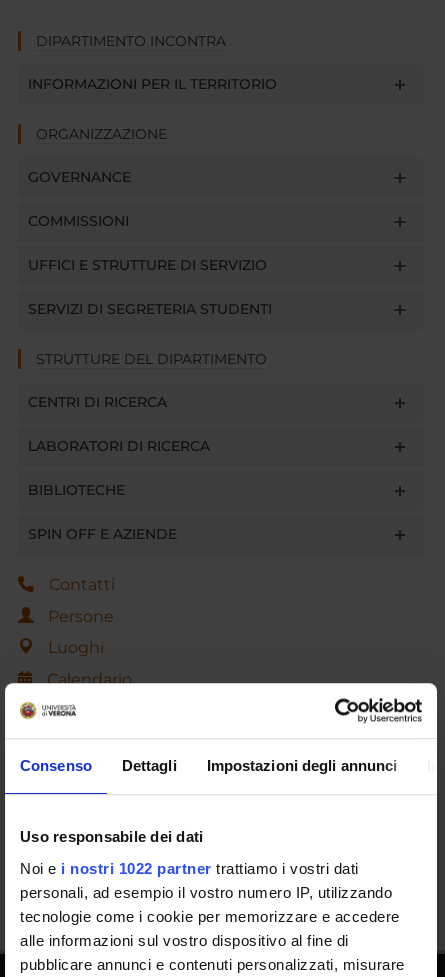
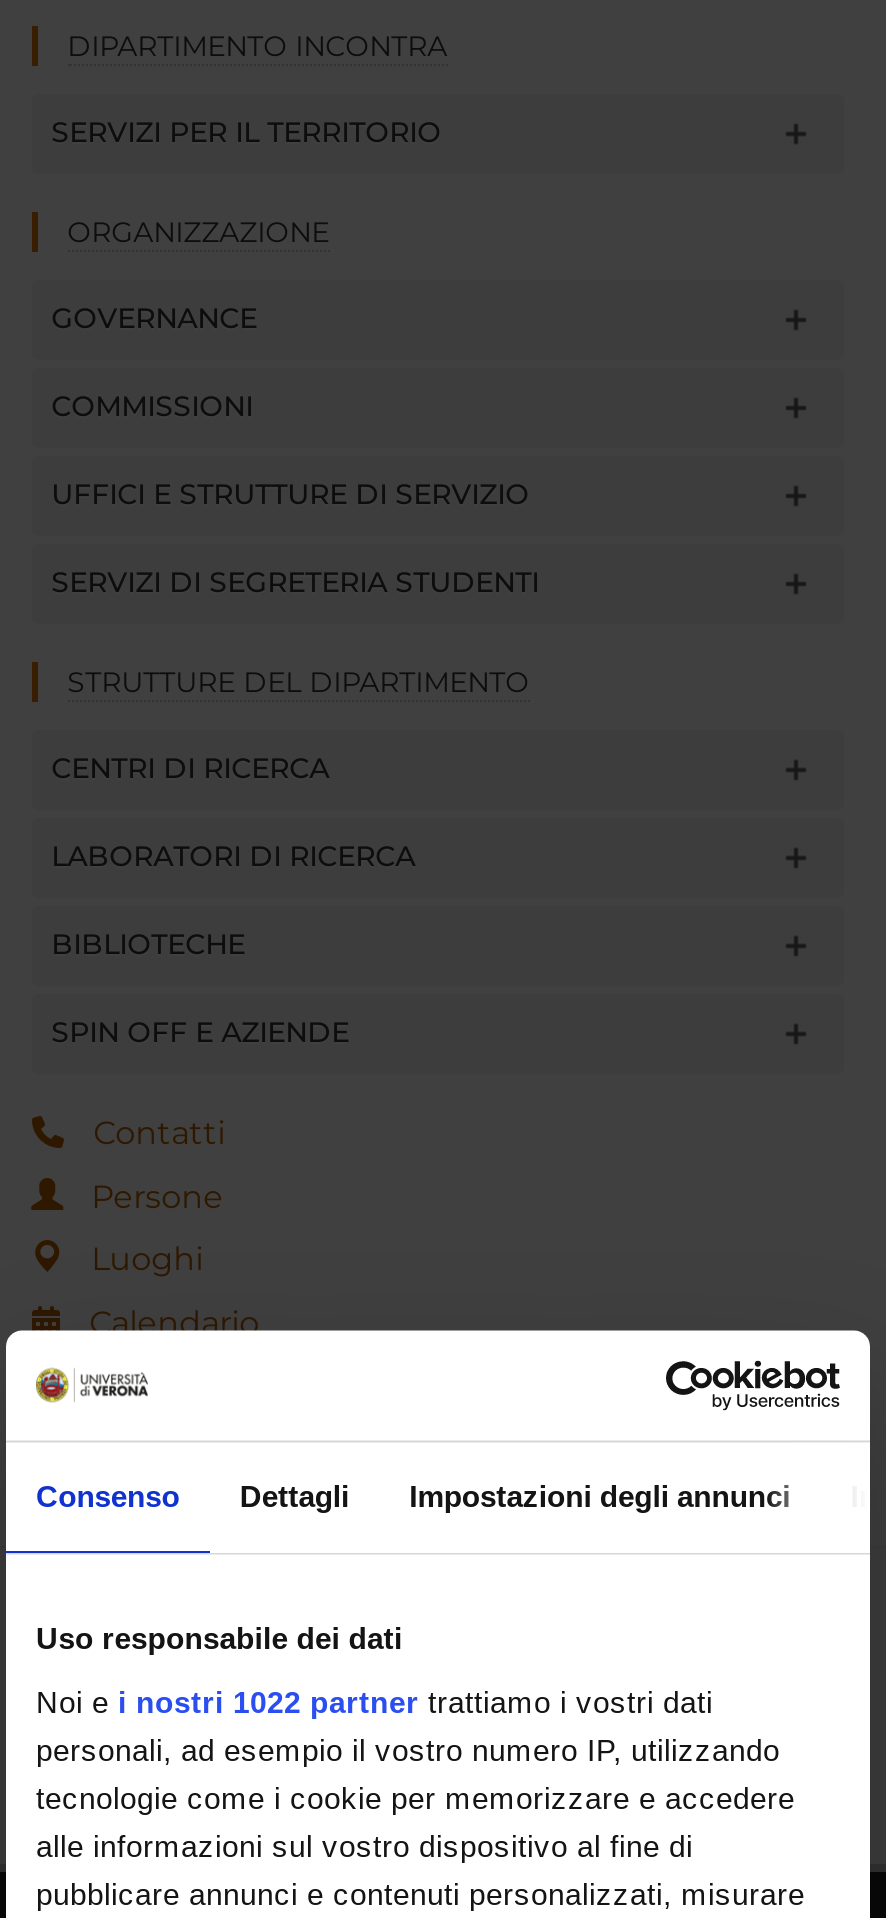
- INFORMAZIONI PER IL TERRITORIO
+ SERVIZI PER IL TERRITORIO
